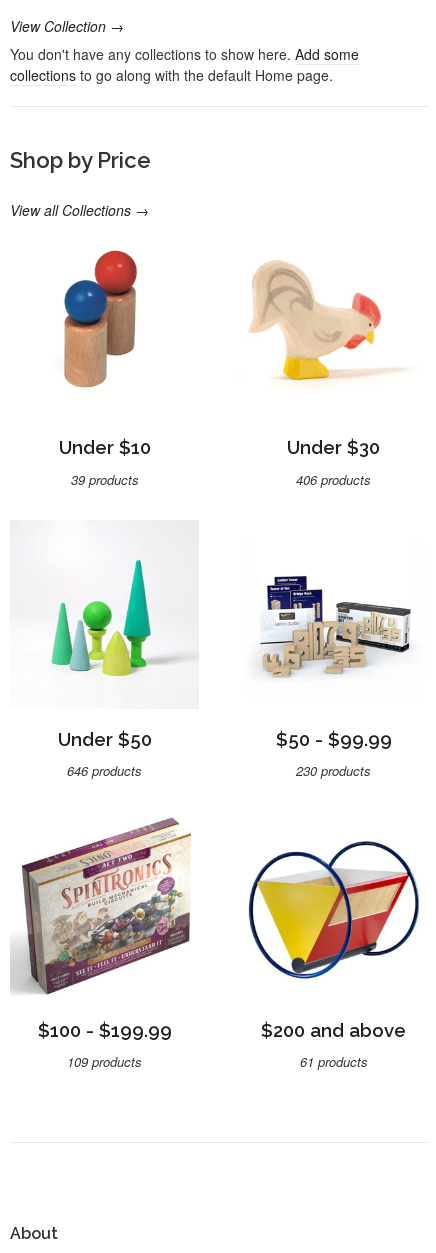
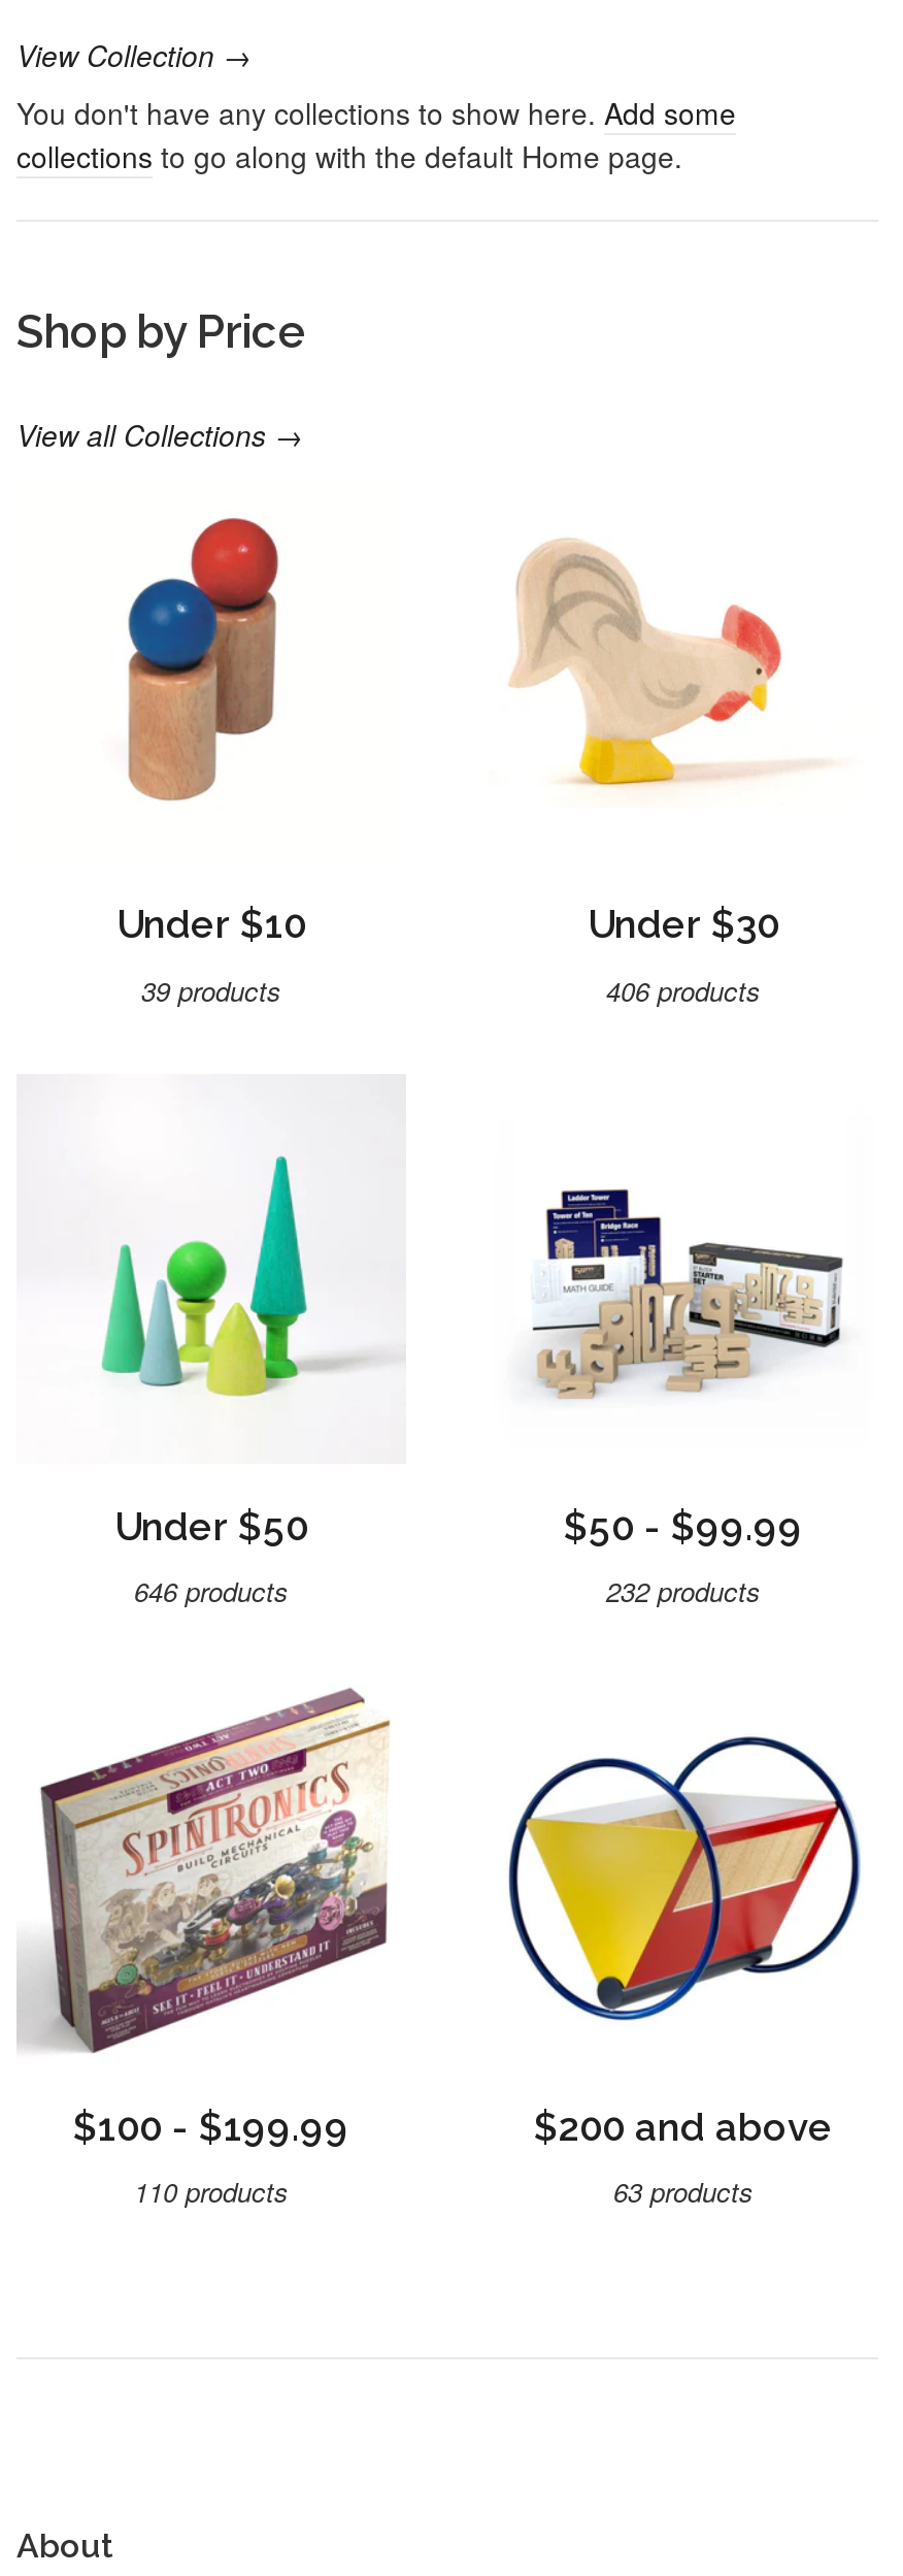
- 230 products
+ 232 products

- 109 products
+ 110 products

- 61 products
+ 63 products
